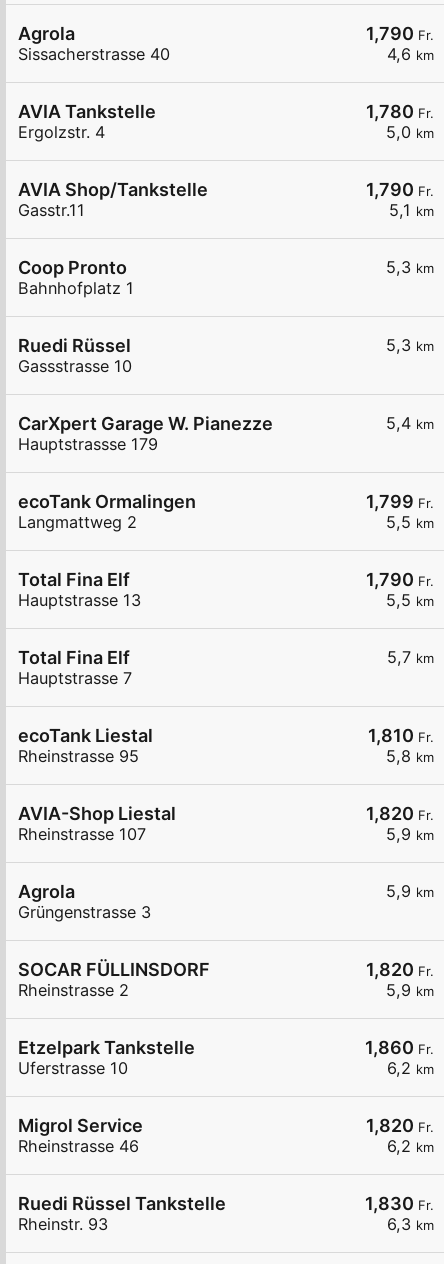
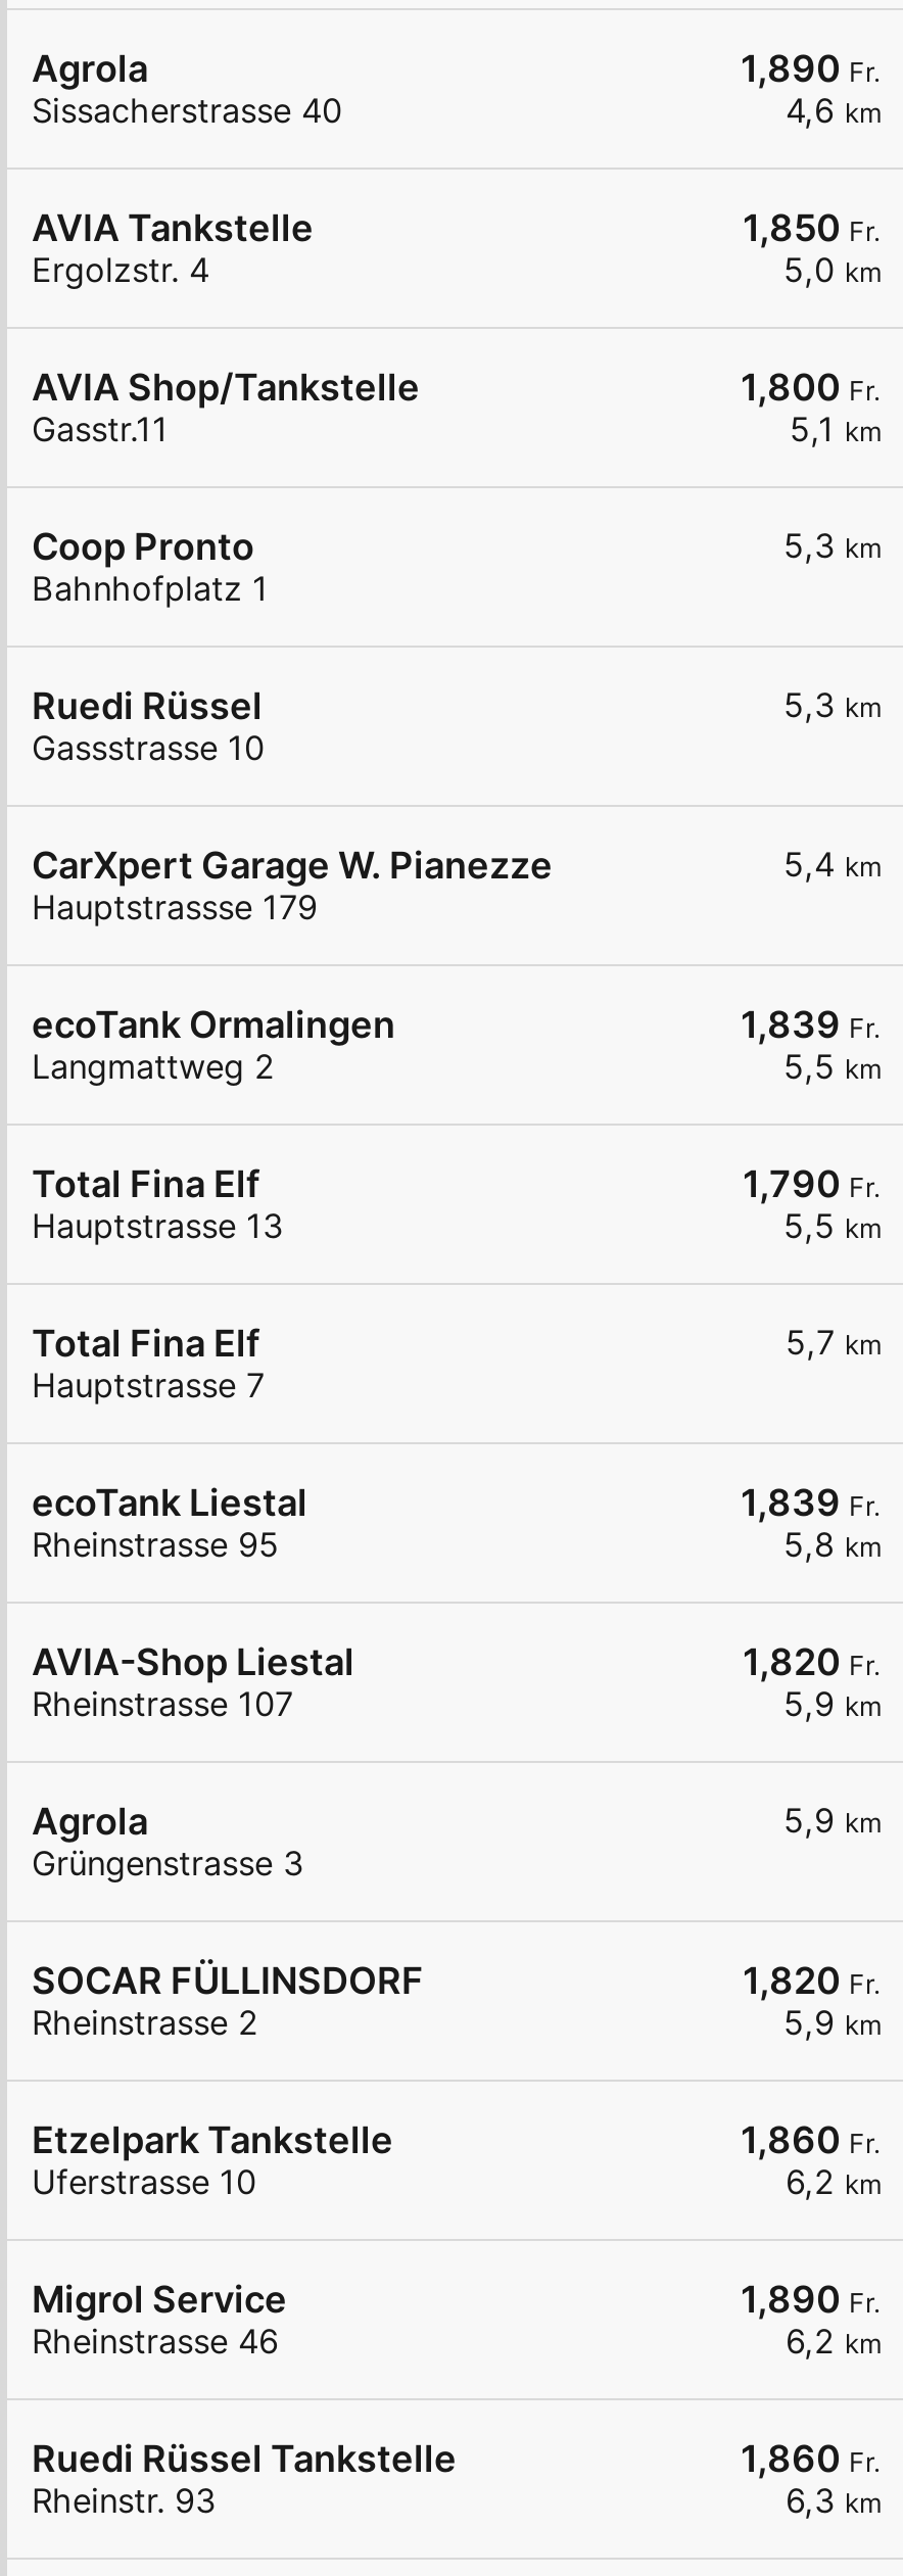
- 1,790 Fr.
+ 1,890 Fr.

- 1,780 Fr.
+ 1,850 Fr.

- 1,790 Fr.
+ 1,800 Fr.

- 1,799 Fr.
+ 1,839 Fr.

- 1,810 Fr.
+ 1,839 Fr.

- 1,820 Fr.
+ 1,890 Fr.

- 1,830 Fr.
+ 1,860 Fr.
